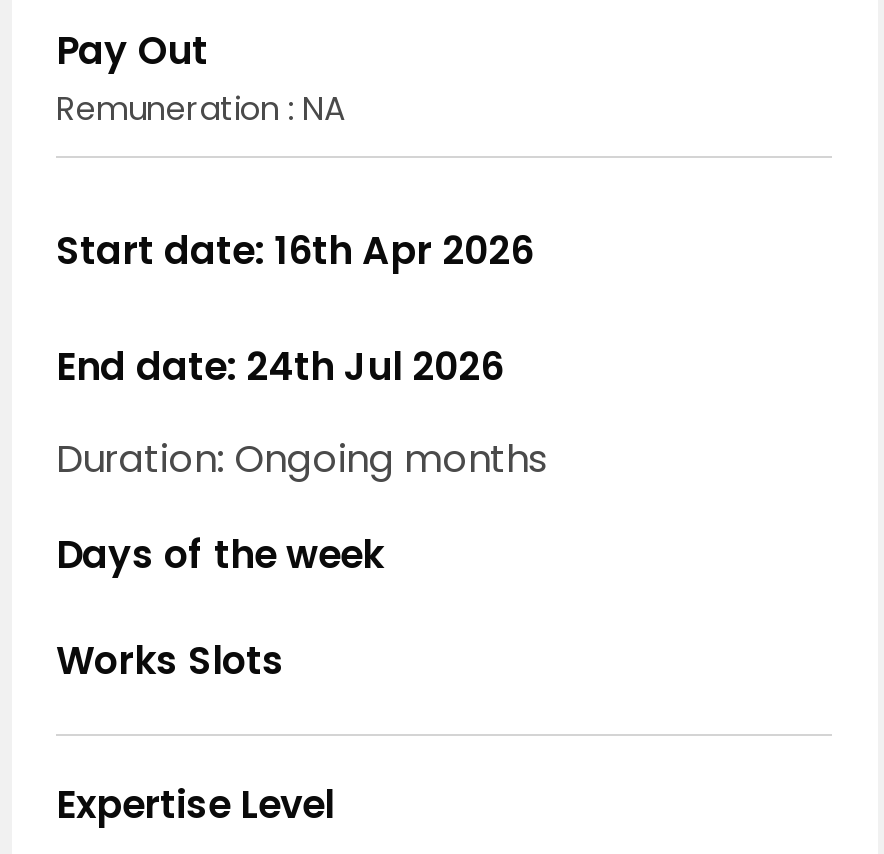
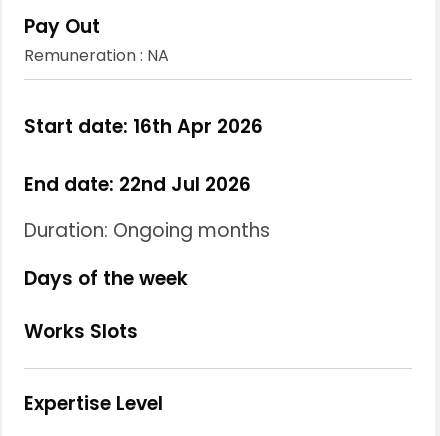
- End date: 24th Jul 2026
+ End date: 22nd Jul 2026
